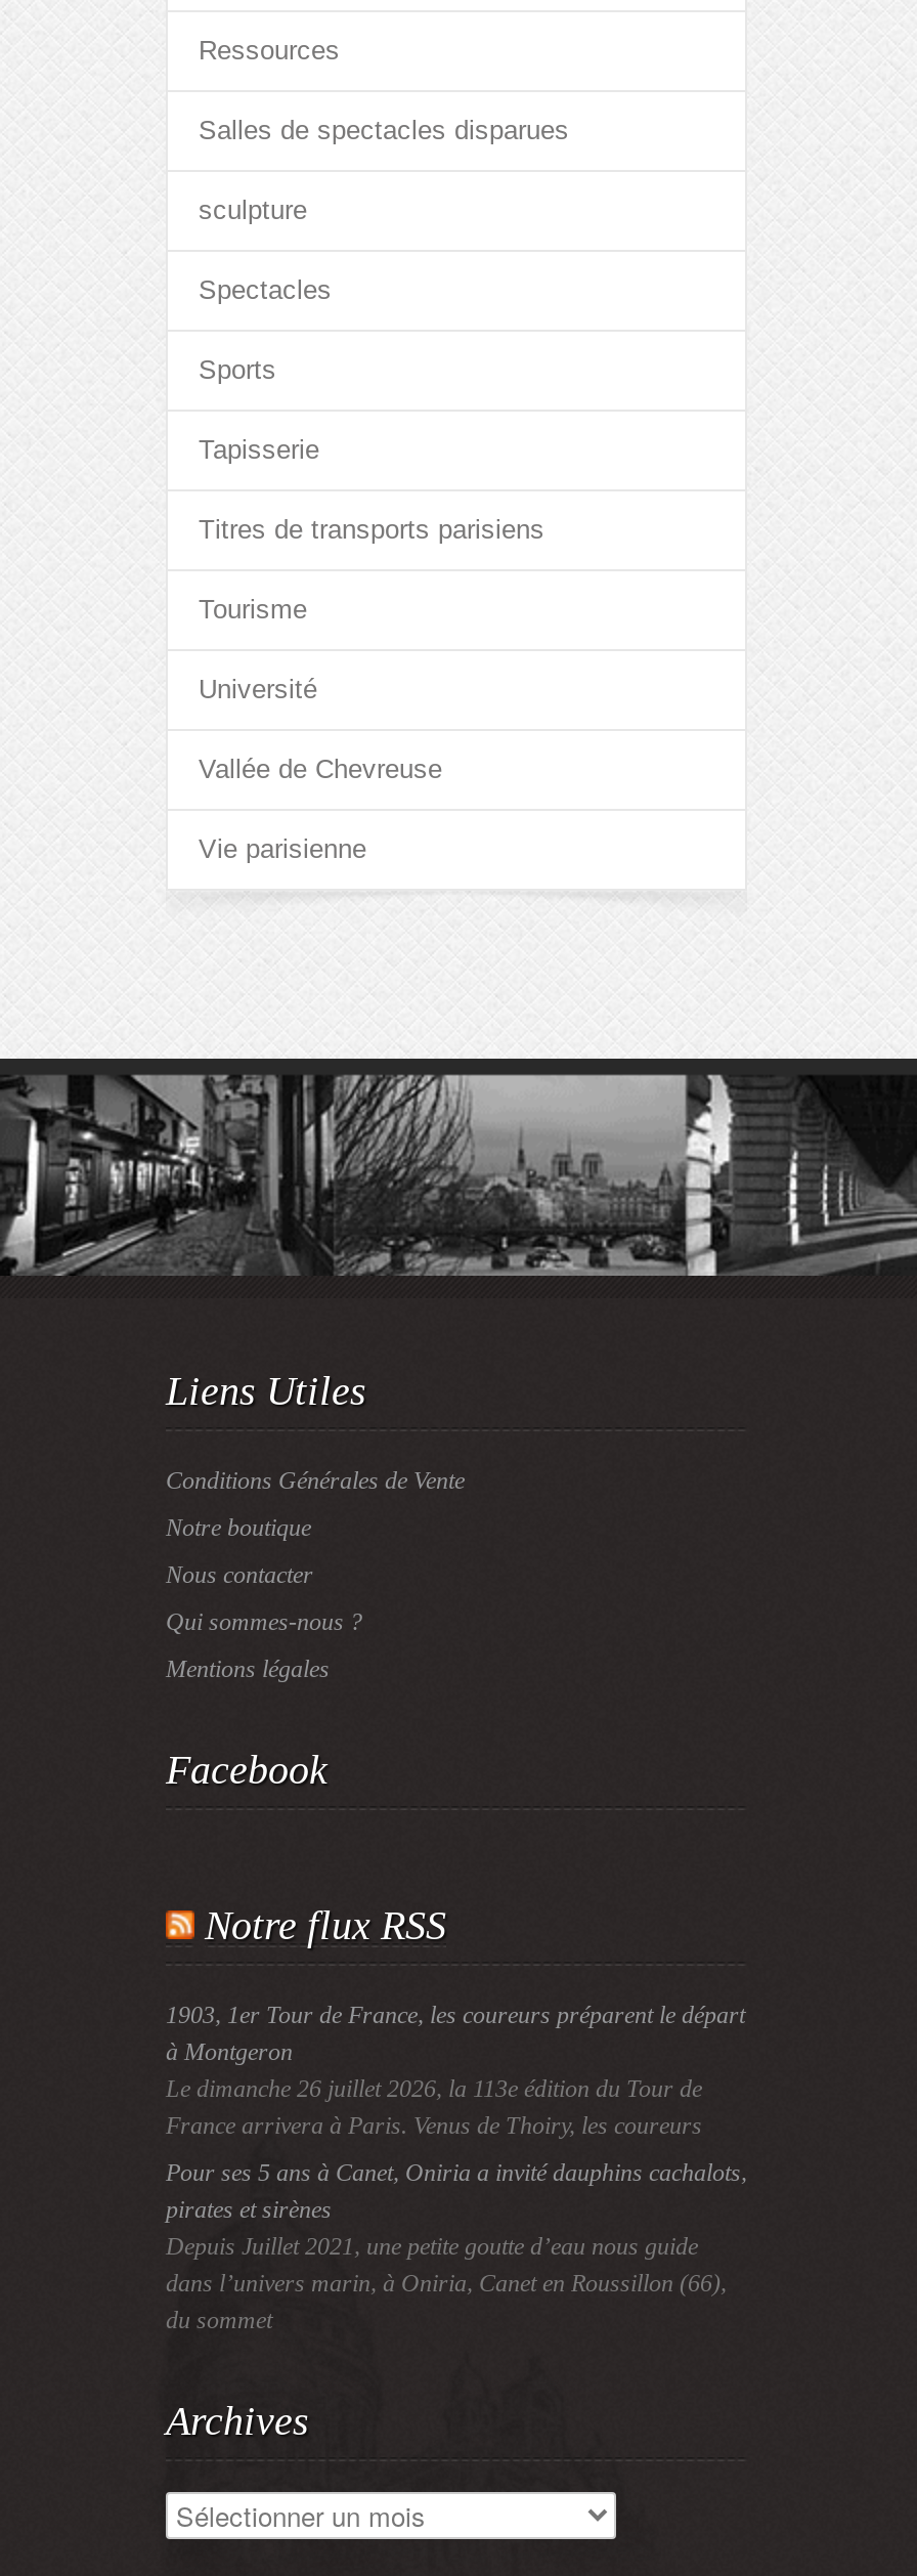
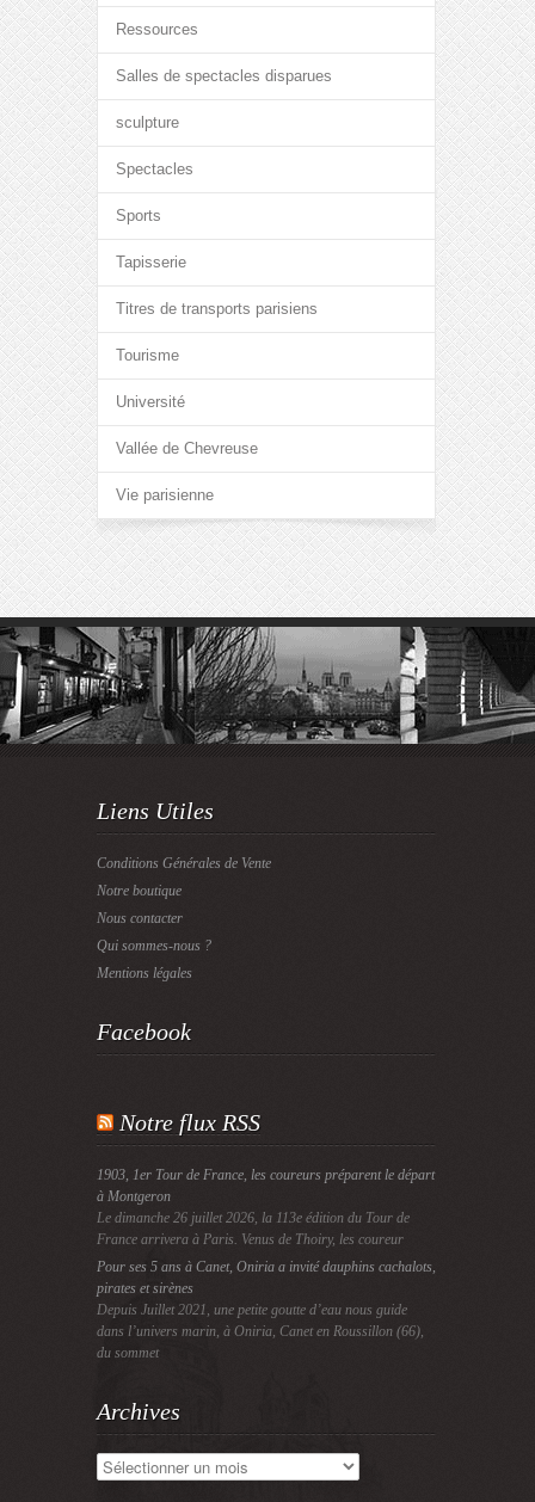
- France arrivera à Paris. Venus de Thoiry, les coureurs
+ France arrivera à Paris. Venus de Thoiry, les coureur
